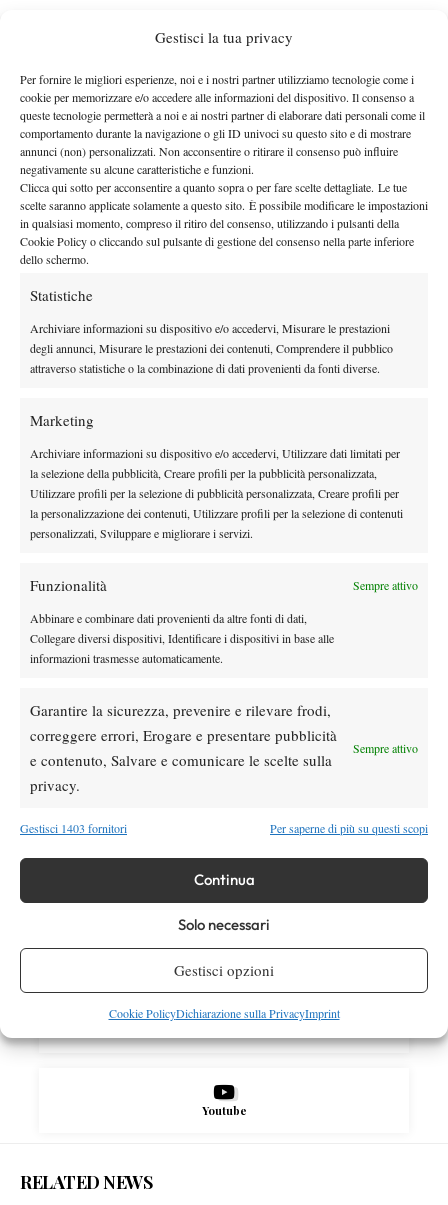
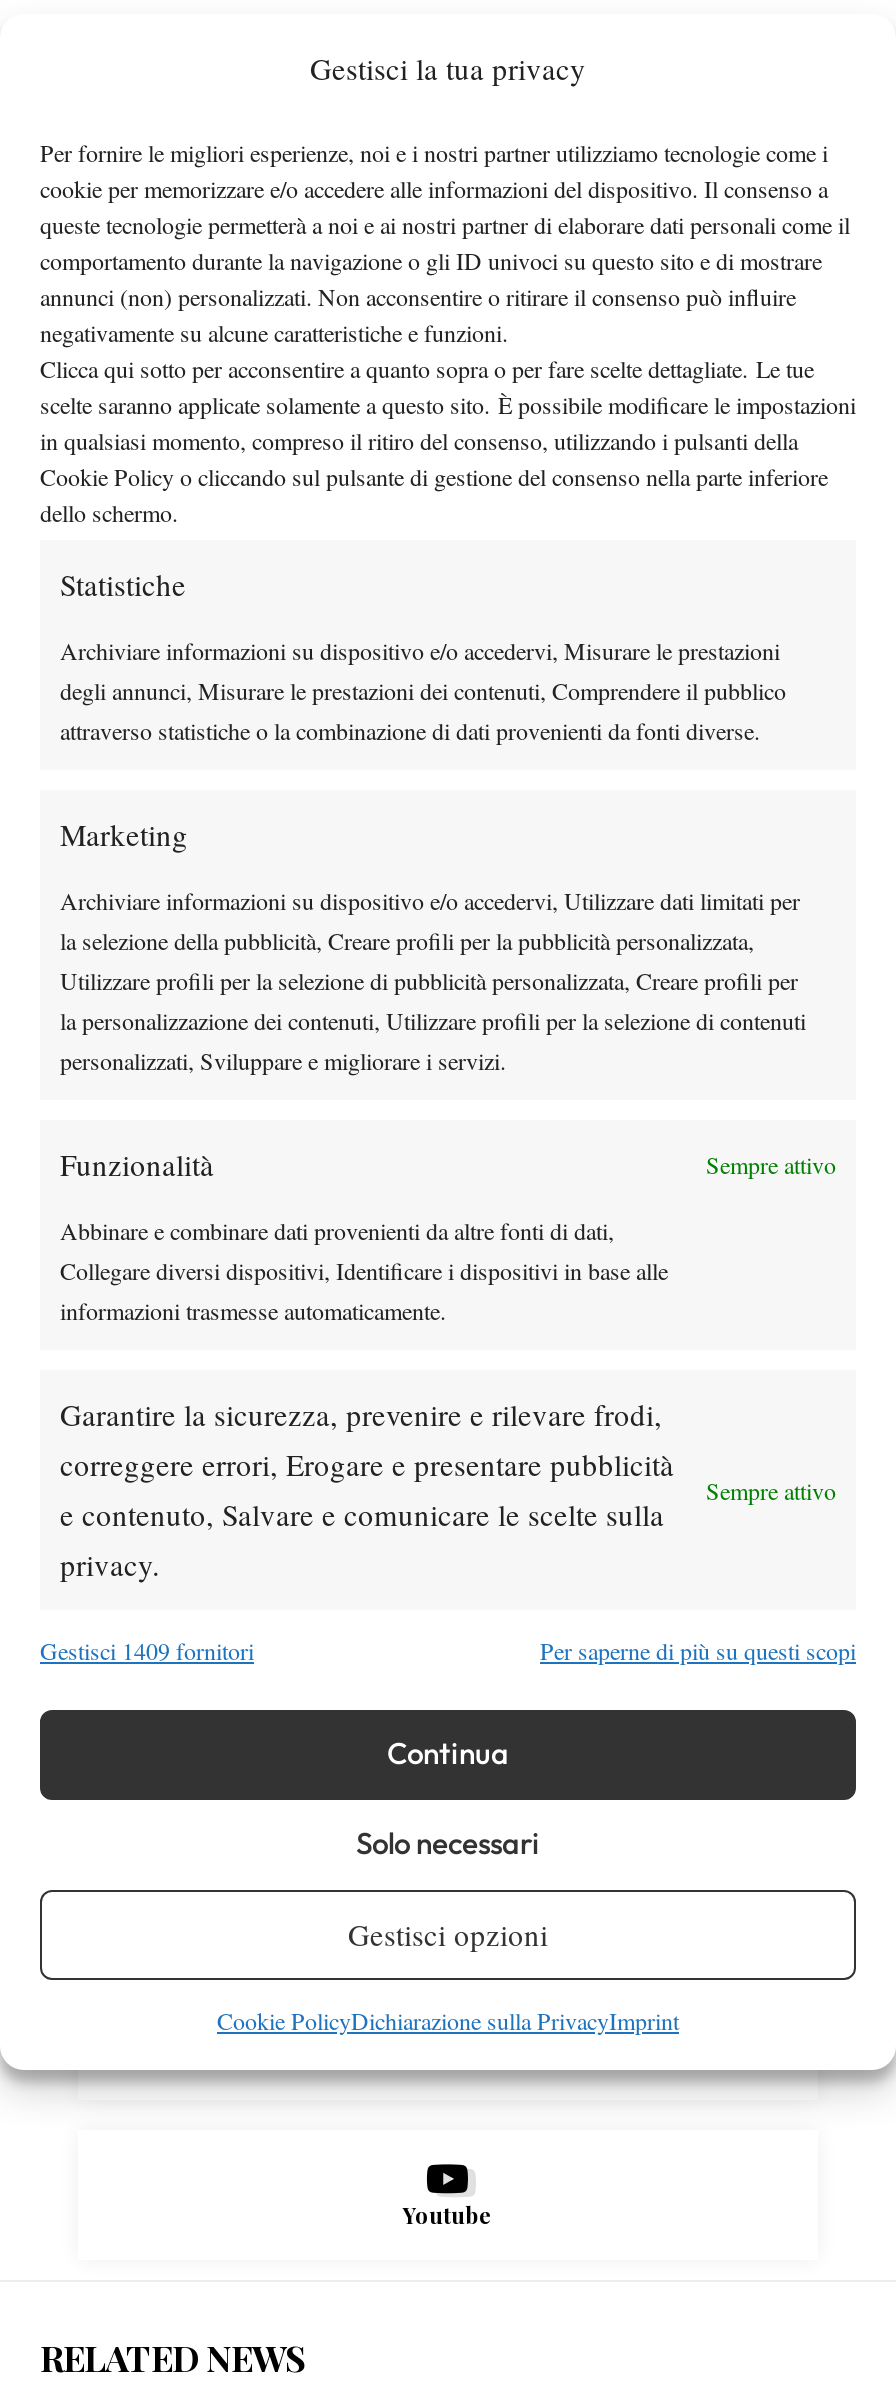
- Gestisci 1403 fornitori
+ Gestisci 1409 fornitori
